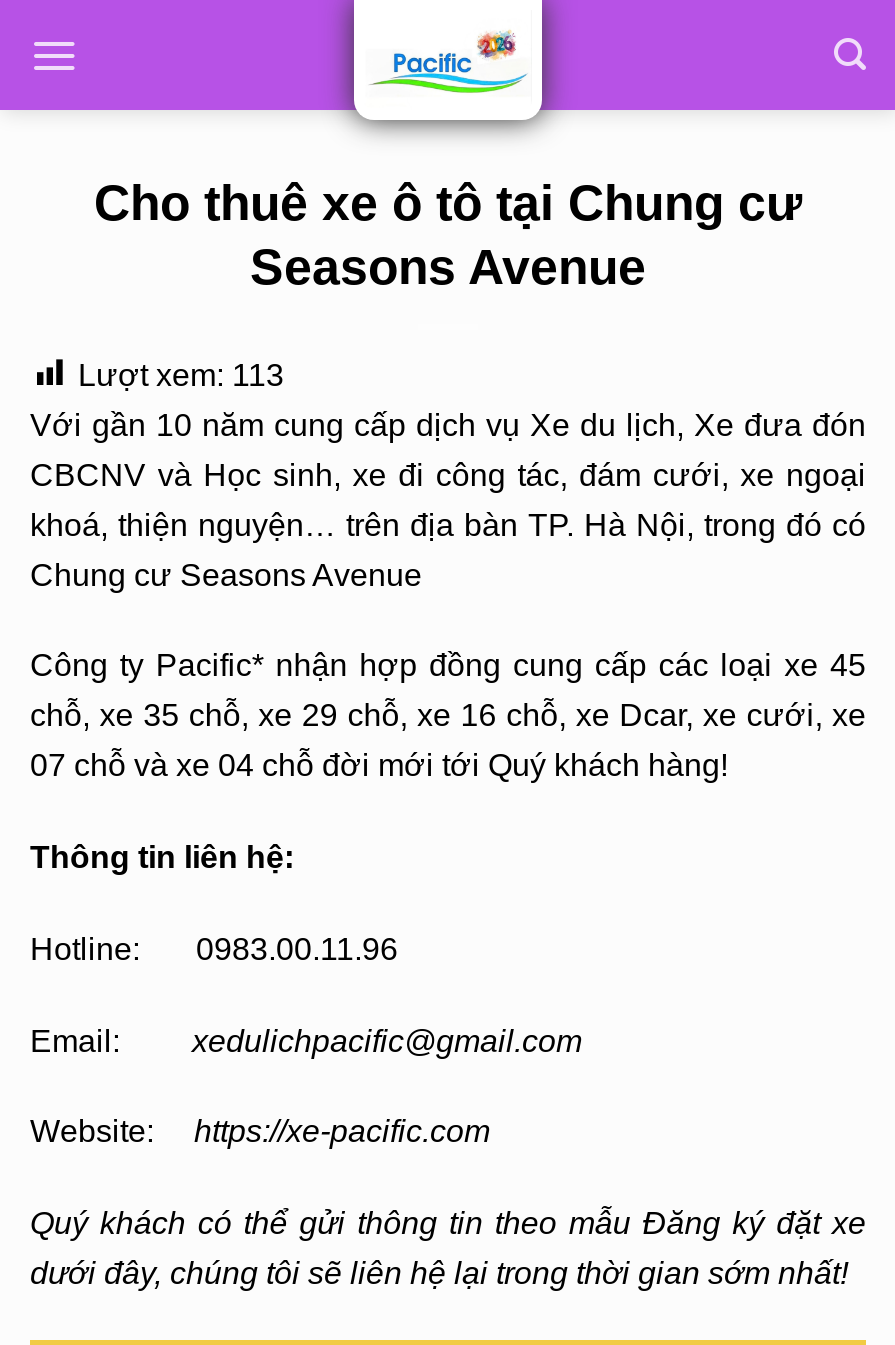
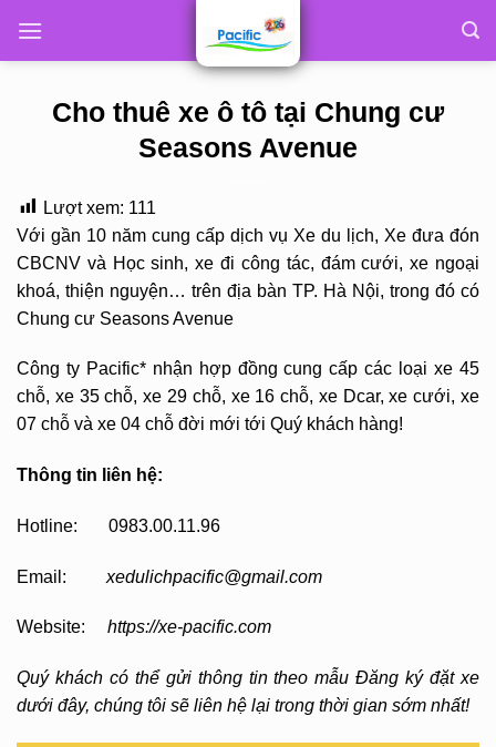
- Lượt xem: 113
+ Lượt xem: 111
